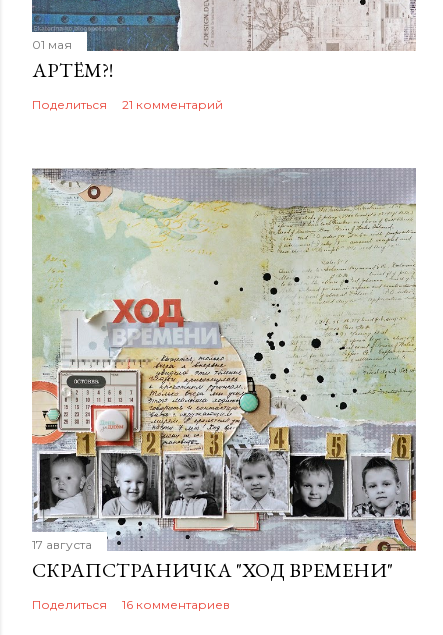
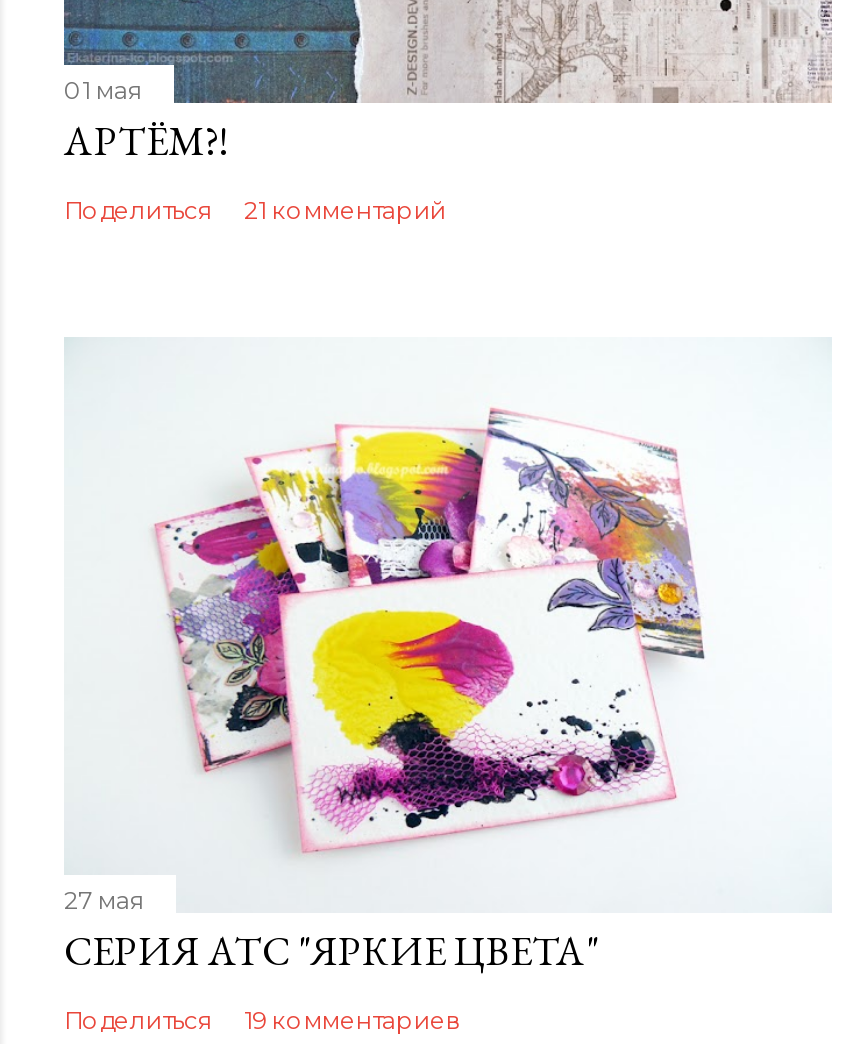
- [image]
- 17 августа
- СКРАПСТРАНИЧКА "ХОД ВРЕМЕНИ"
+ [image]
+ 27 мая
+ СЕРИЯ АТС "ЯРКИЕ ЦВЕТА"

- 16 комментариев
+ 19 комментариев
